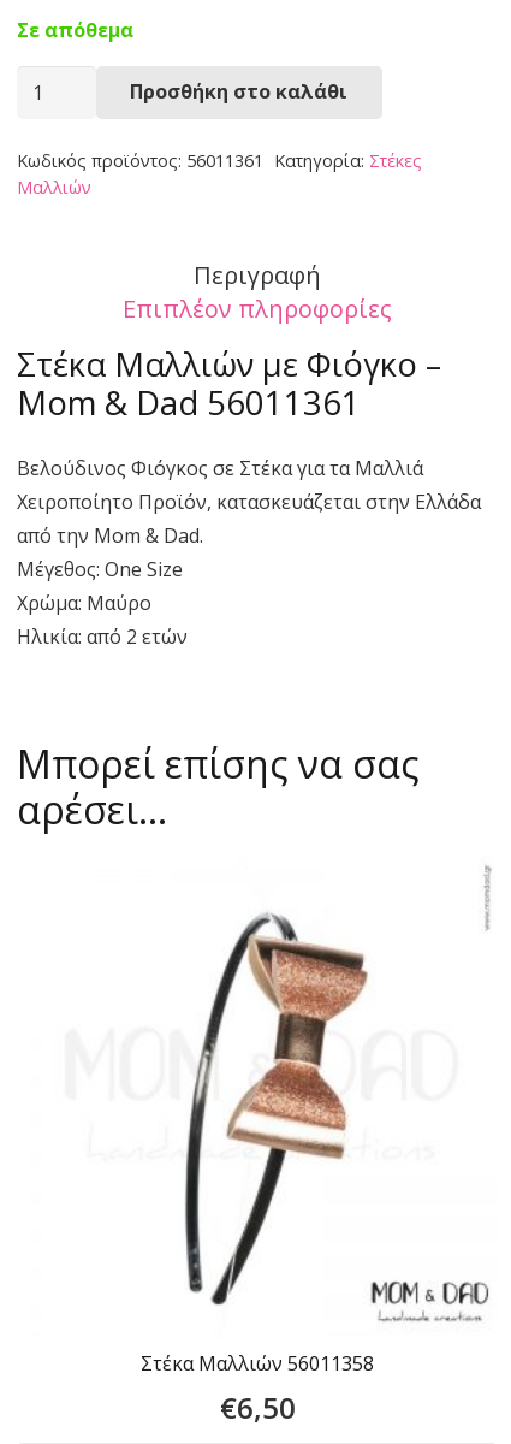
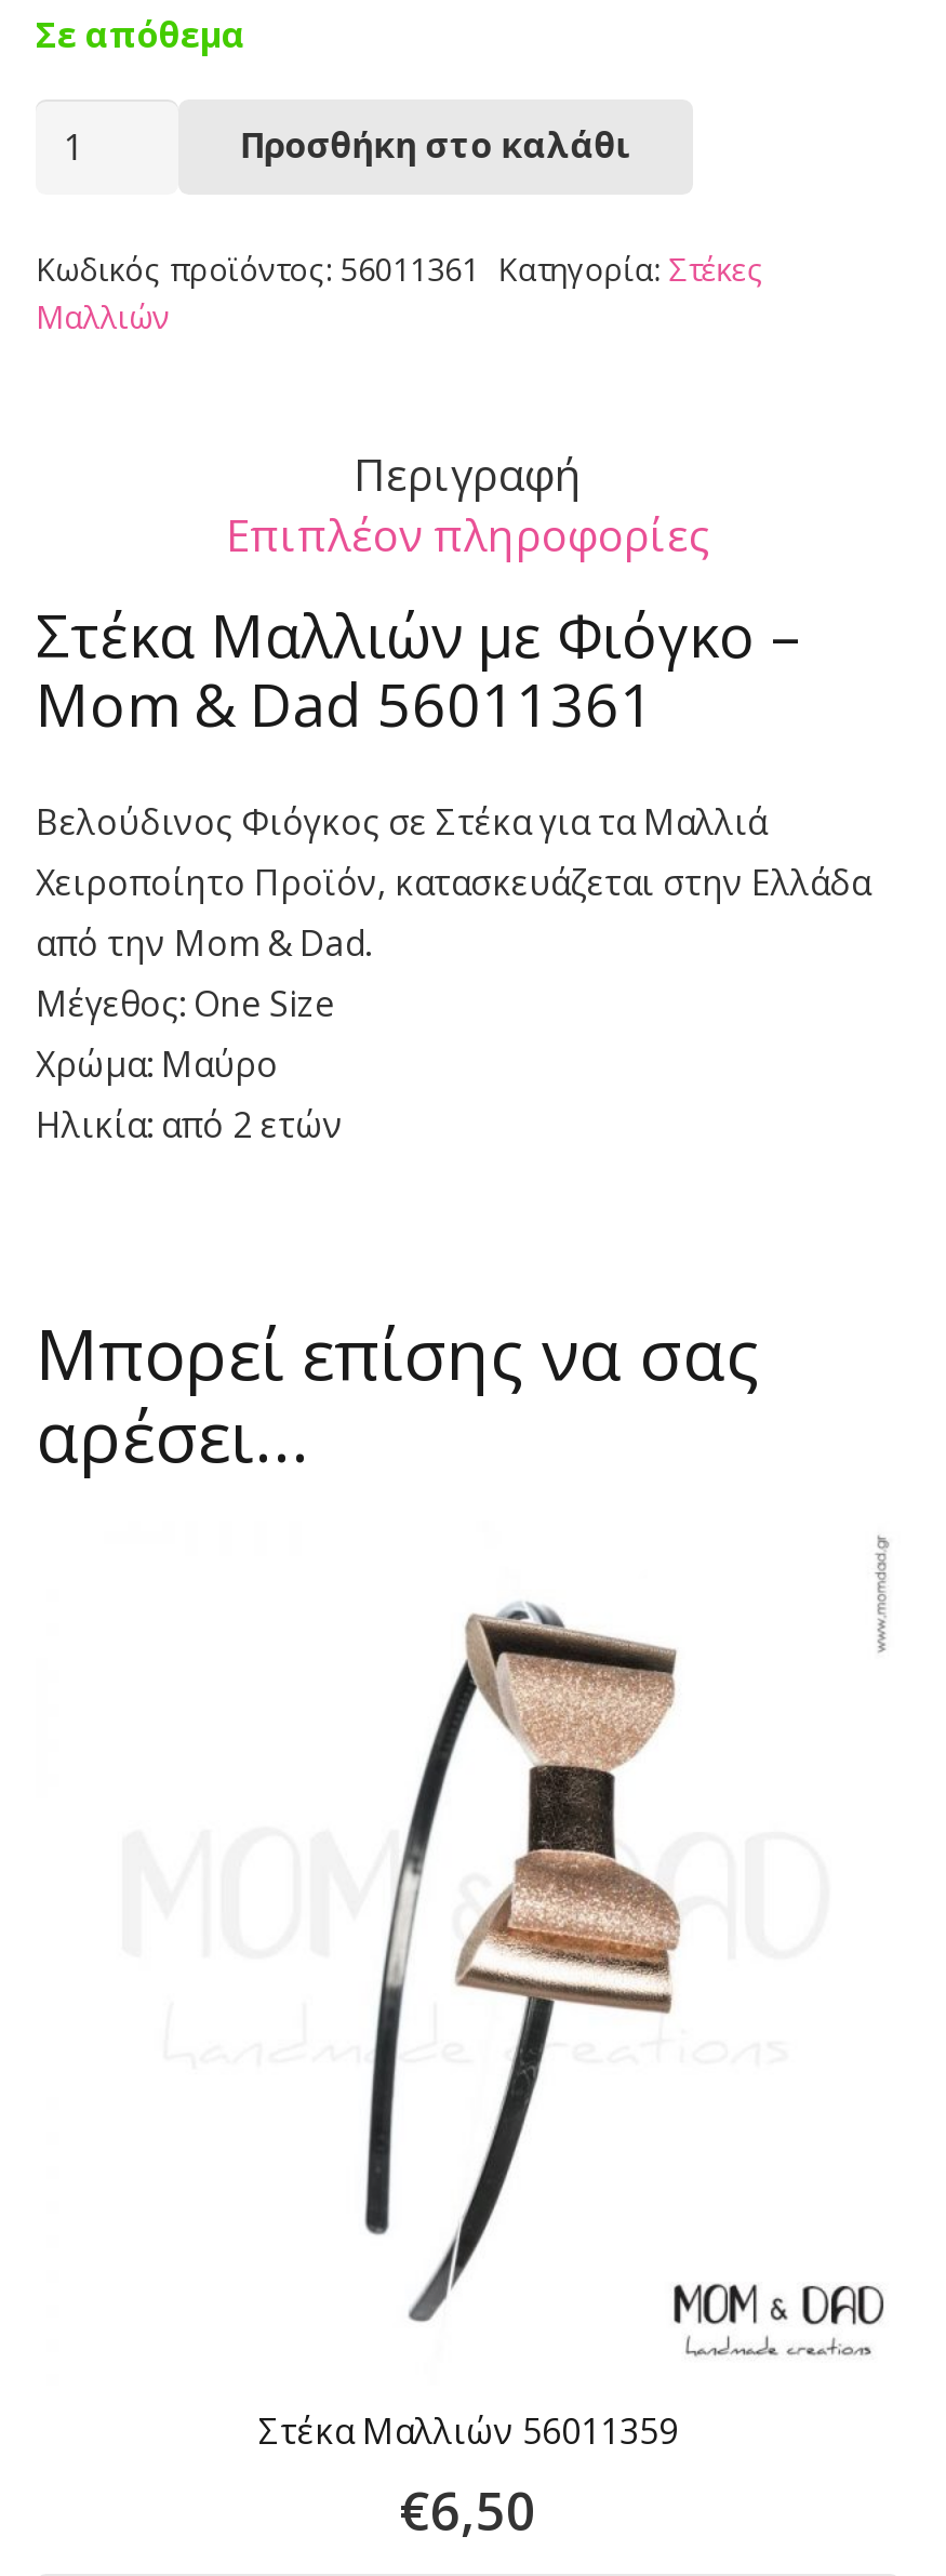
- [image]
- Στέκα Μαλλιών 56011358
+ [image]
+ Στέκα Μαλλιών 56011359
